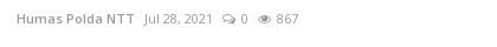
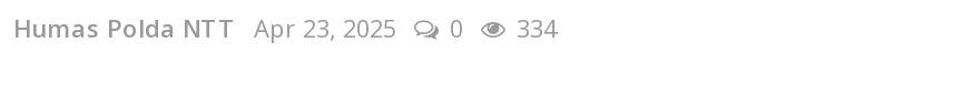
- Humas Polda NTT Jul 28, 2021
+ Humas Polda NTT Apr 23, 2025

- 867
+ 334
